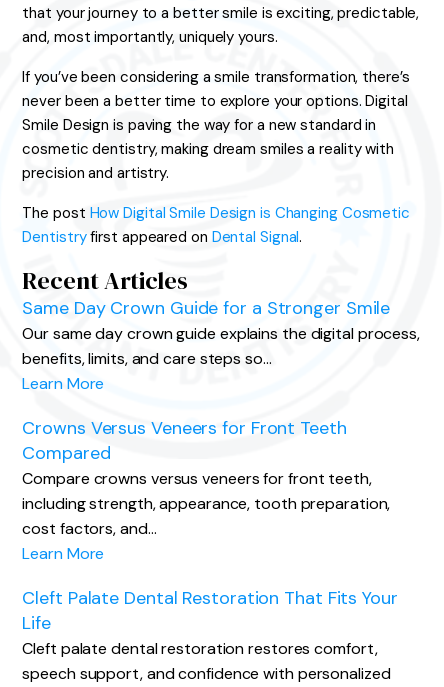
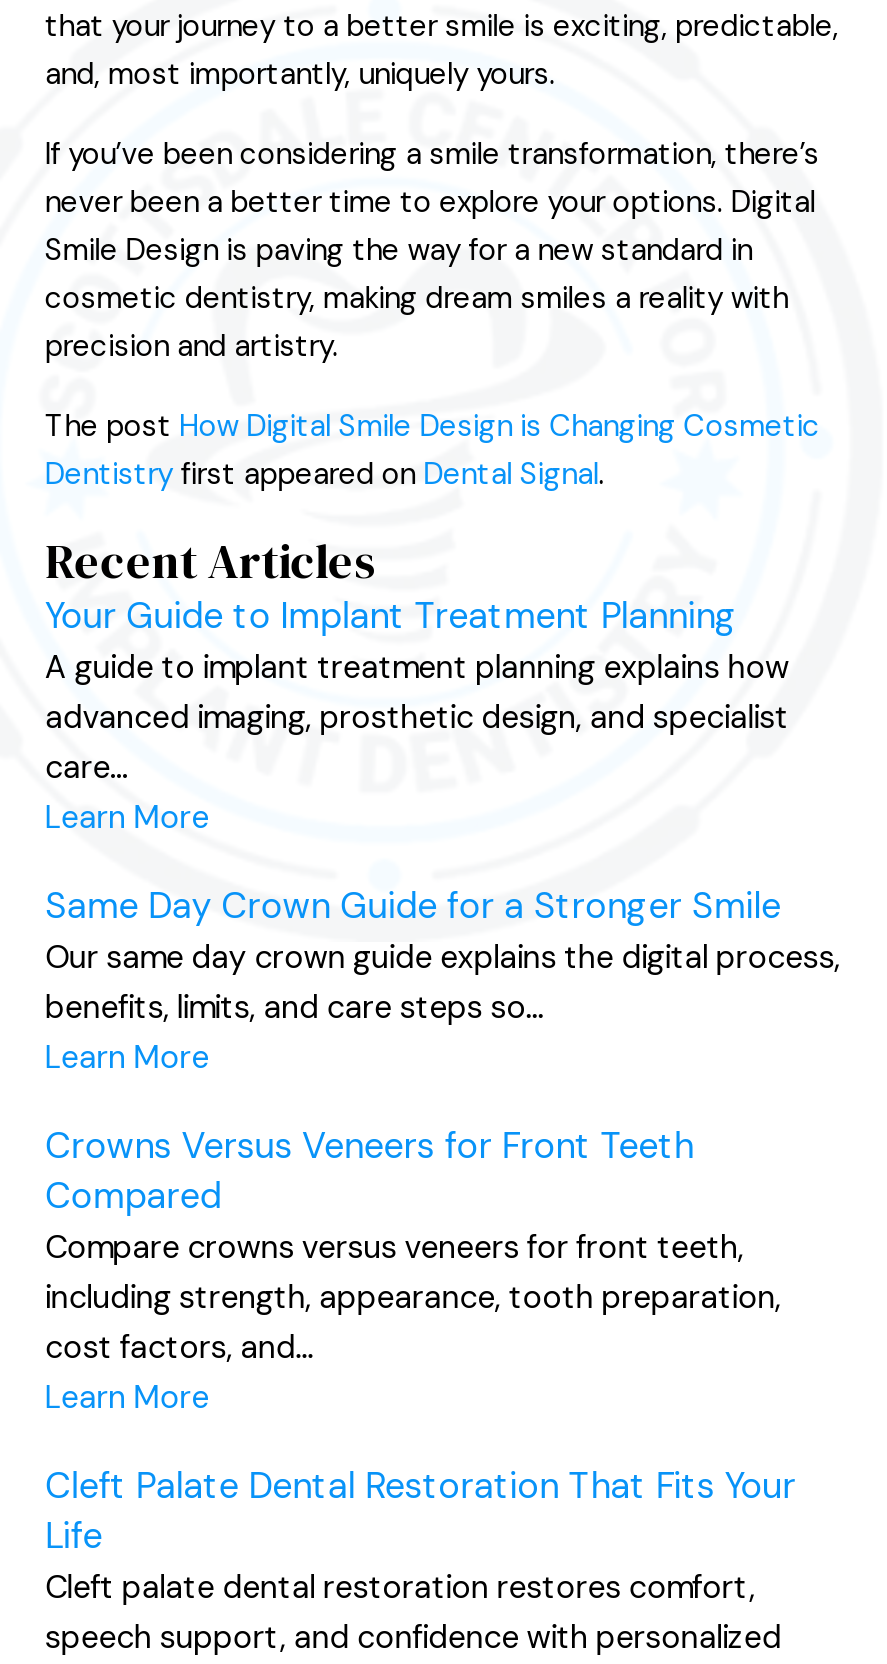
+ Your Guide to Implant Treatment Planning
+ A guide to implant treatment planning explains how
+ advanced imaging, prosthetic design, and specialist
+ care…
+ Learn More
